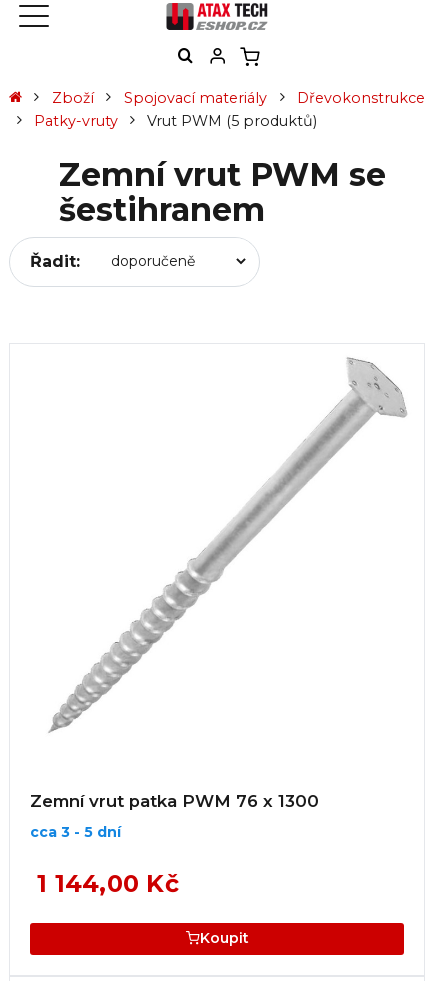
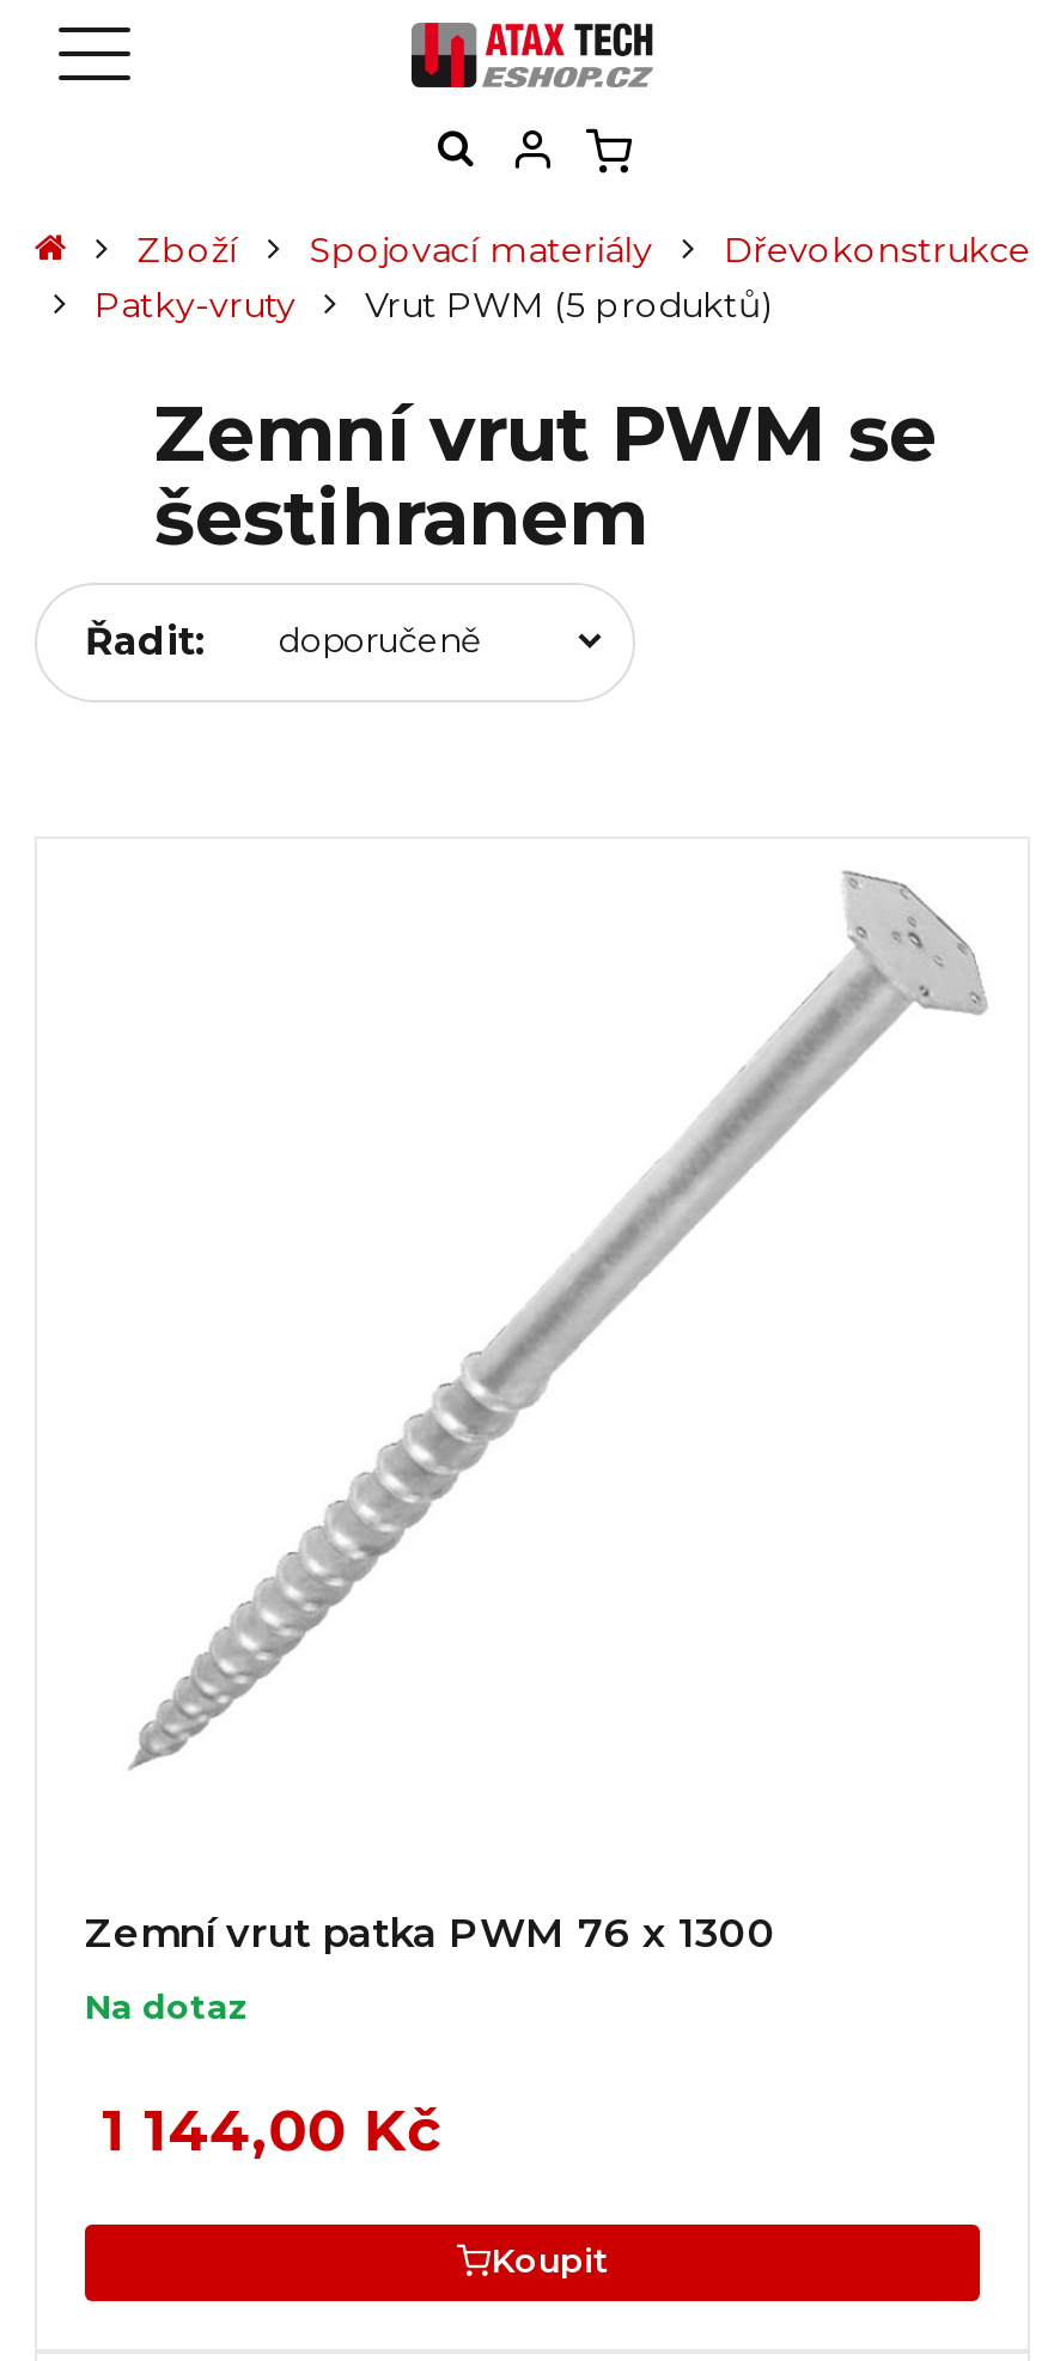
- cca 3 - 5 dní
+ Na dotaz
